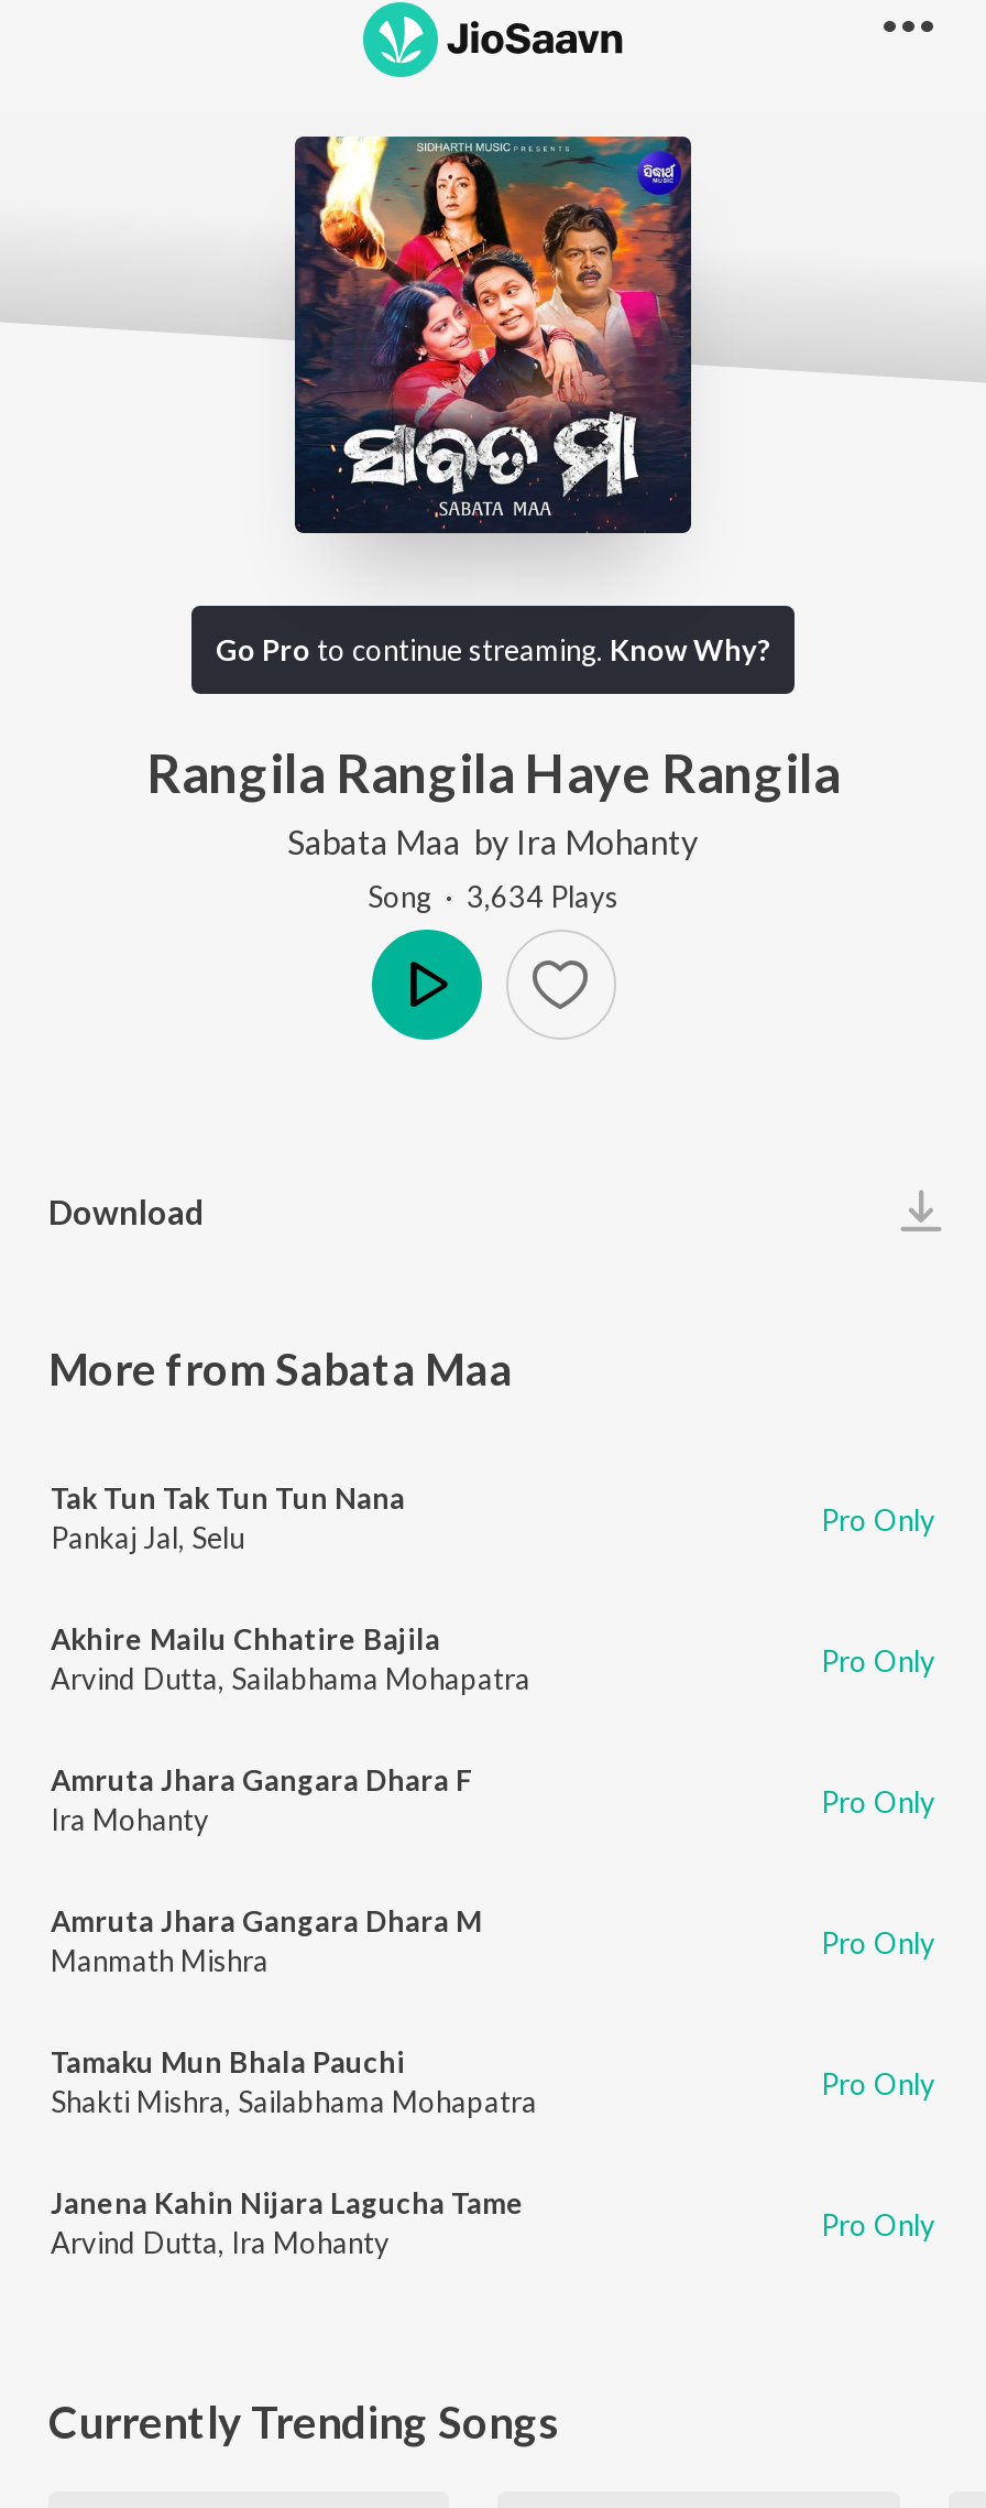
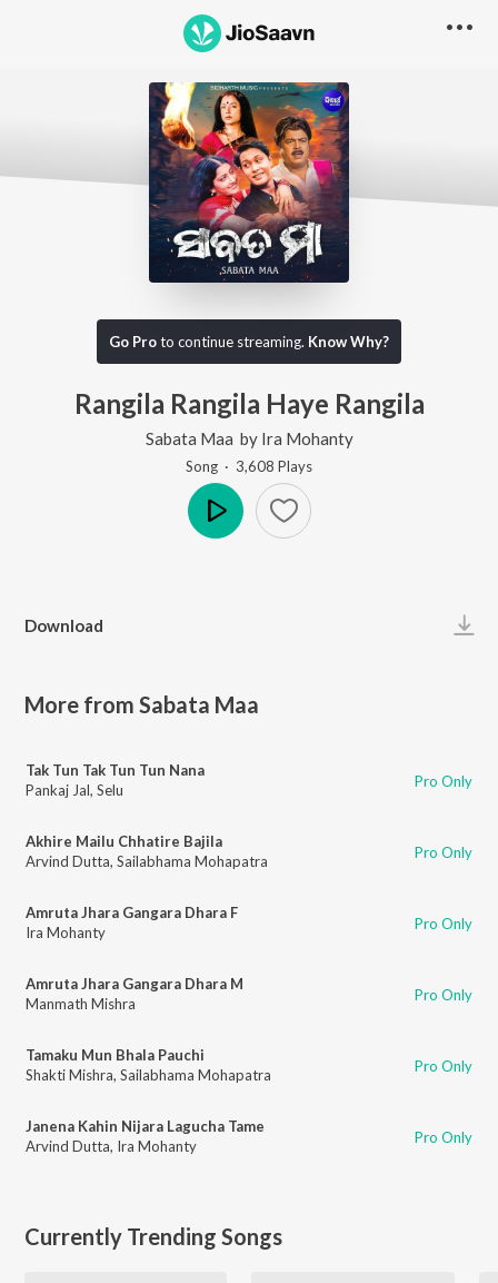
- Song · 3,634 Plays
+ Song · 3,608 Plays
